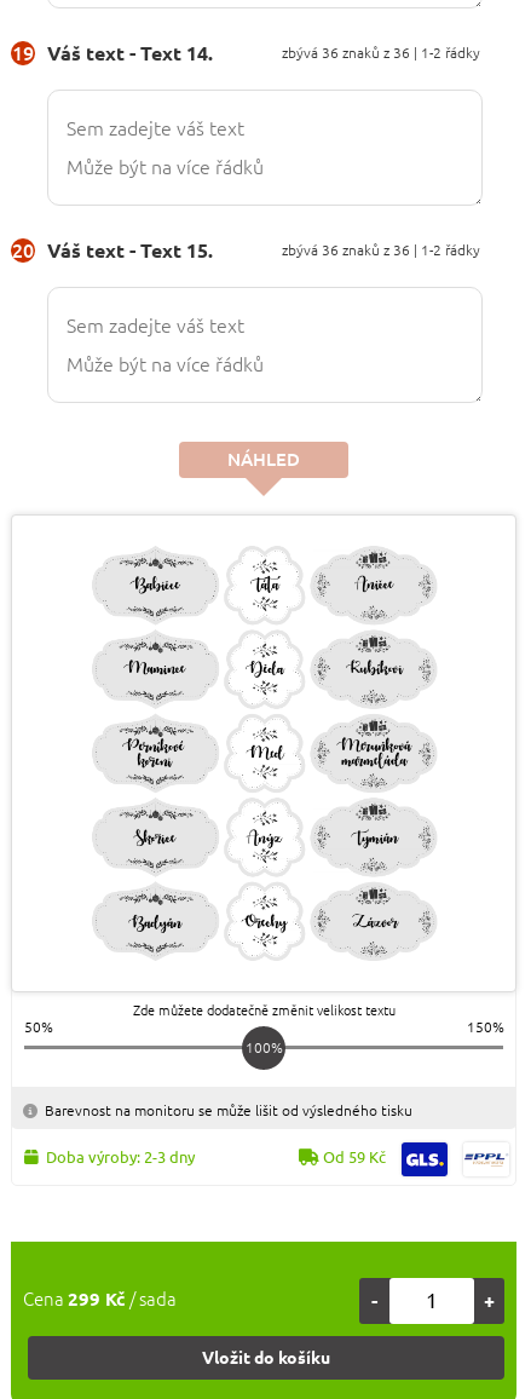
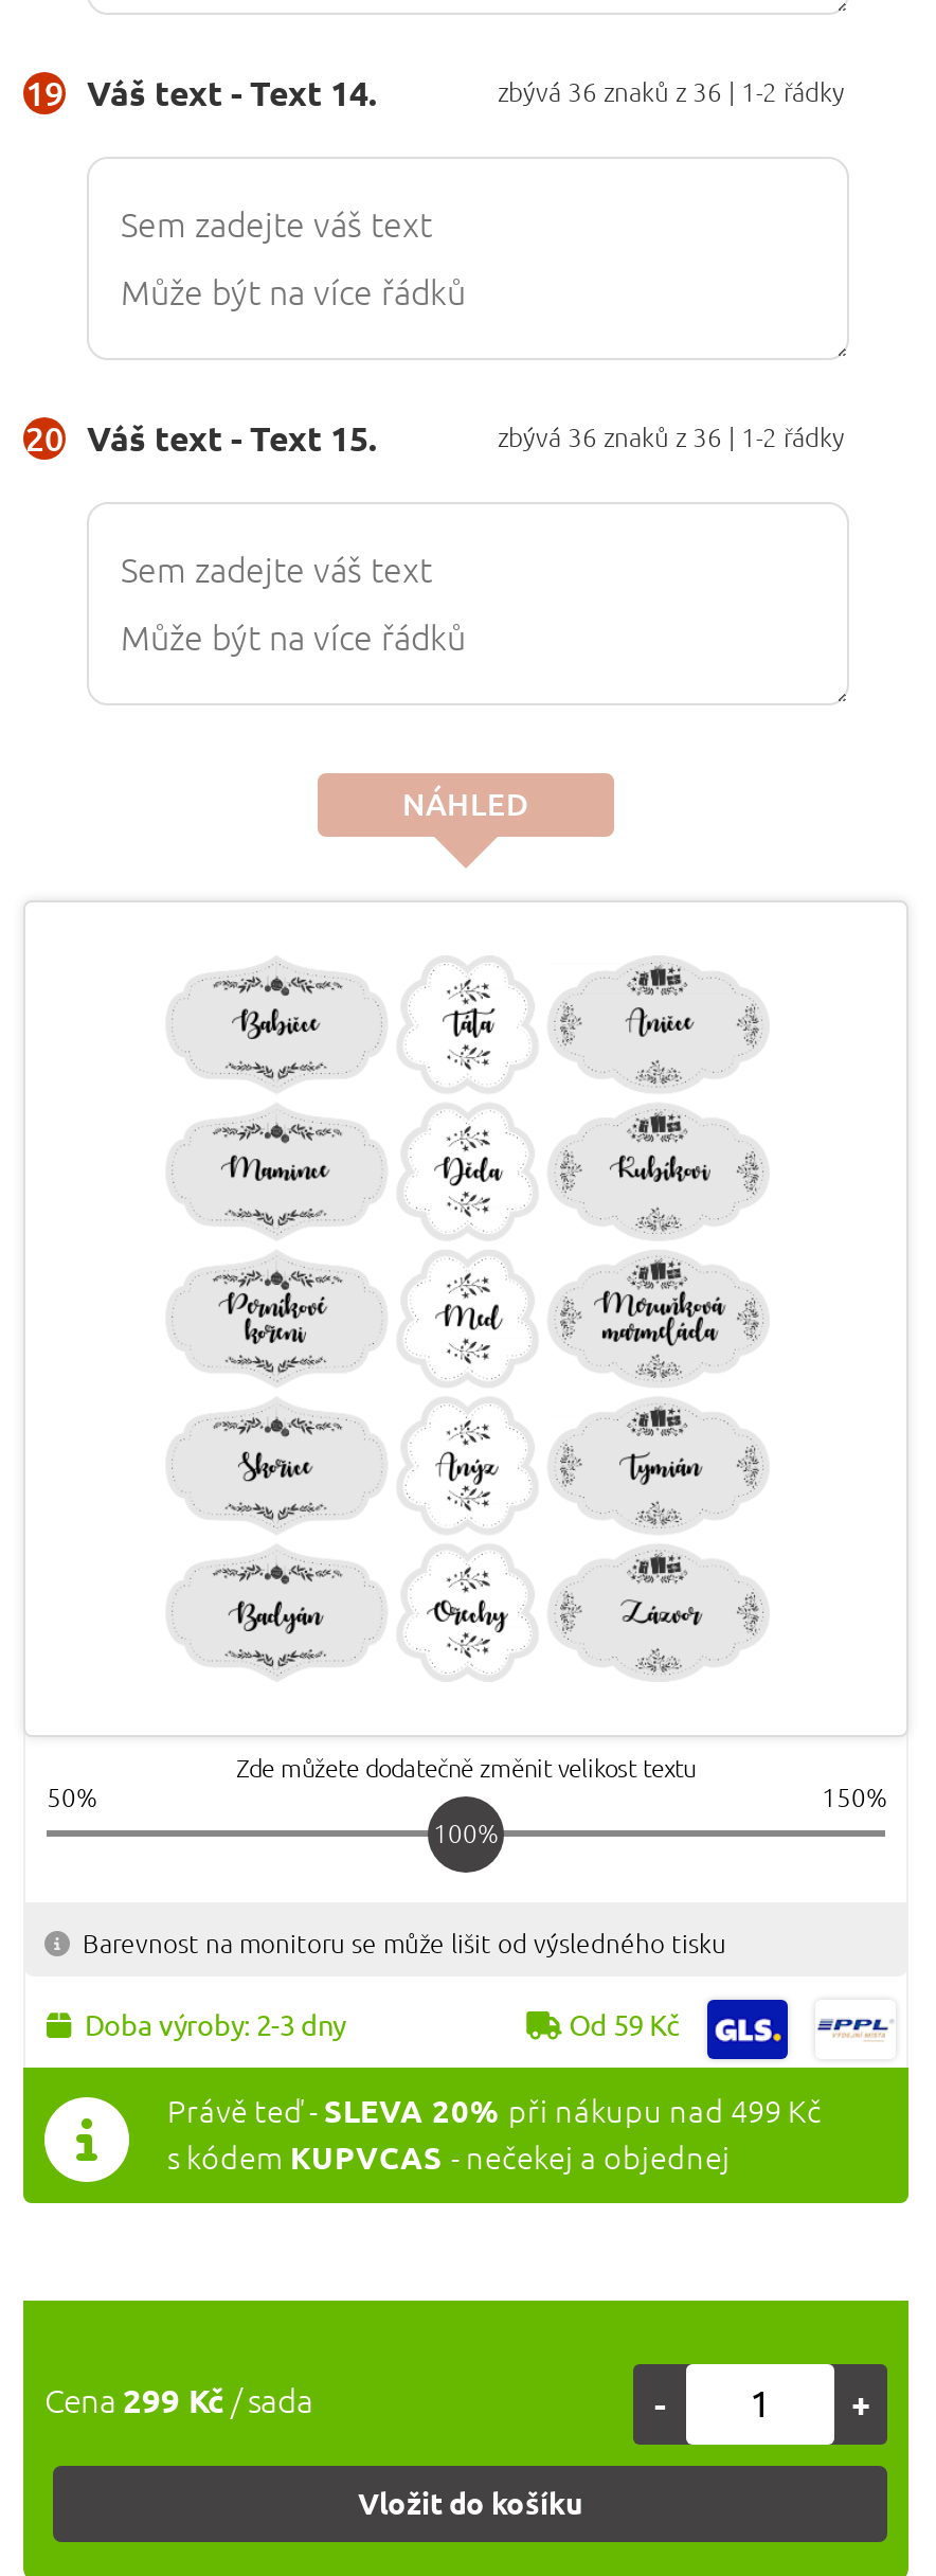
+ [image]
+ Právě teď - SLEVA 20% při nákupu nad 499 Kč
+ s kódem KUPVCAS - nečekej a objednej
